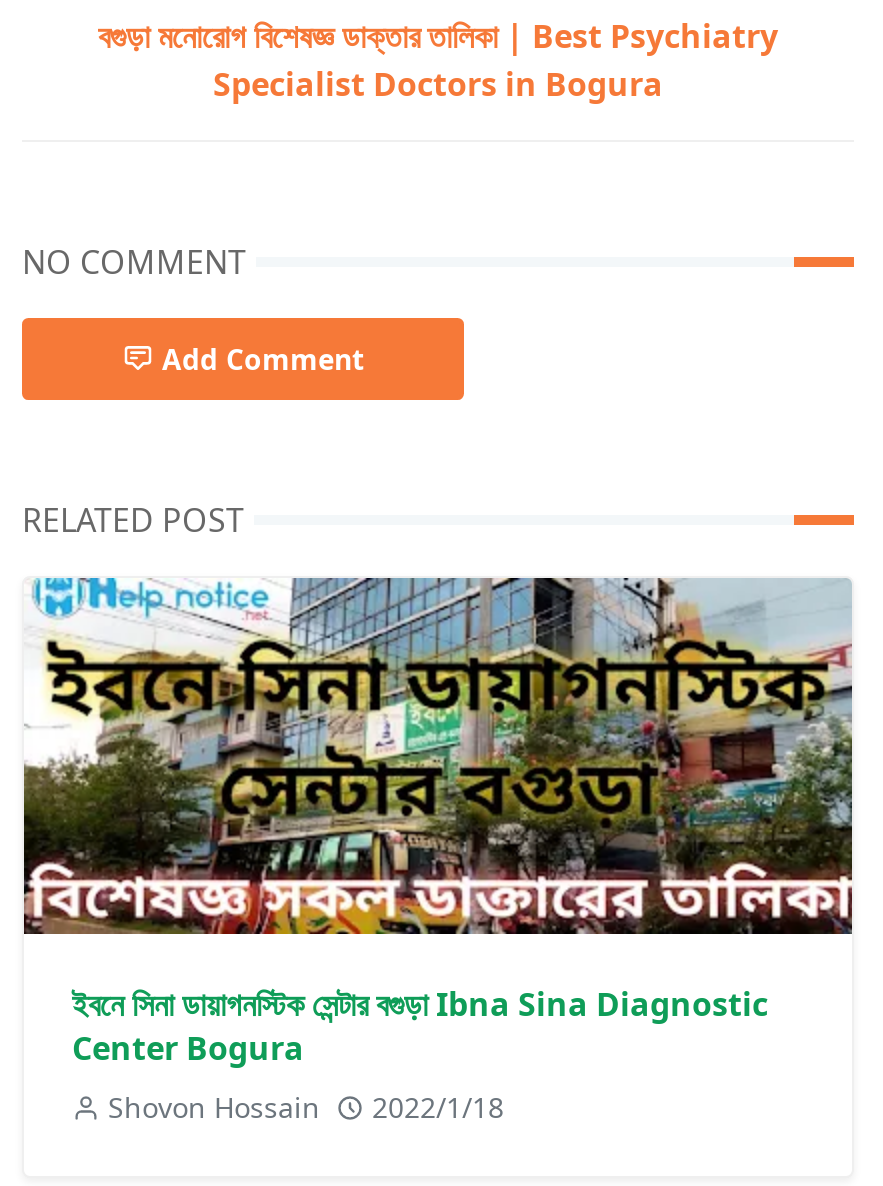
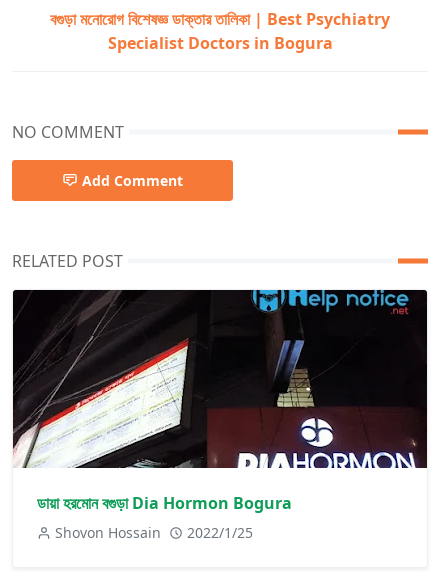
- [image]
- ইবনে সিনা ডায়াগনস্টিক সেন্টার বগুড়া Ibna Sina Diagnostic
- Center Bogura
+ [image]
+ ডায়া হরমোন বগুড়া Dia Hormon Bogura

- Shovon Hossain 2022/1/18
+ Shovon Hossain 2022/1/25
